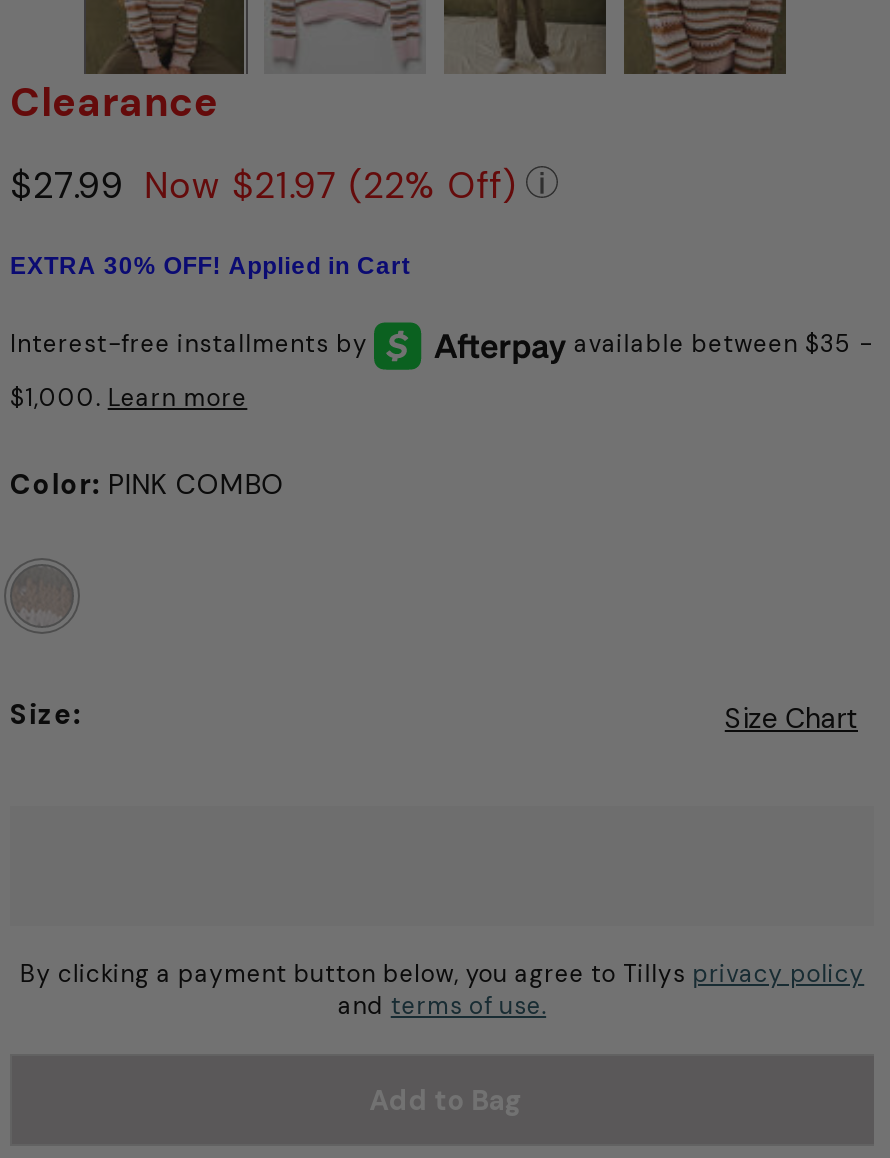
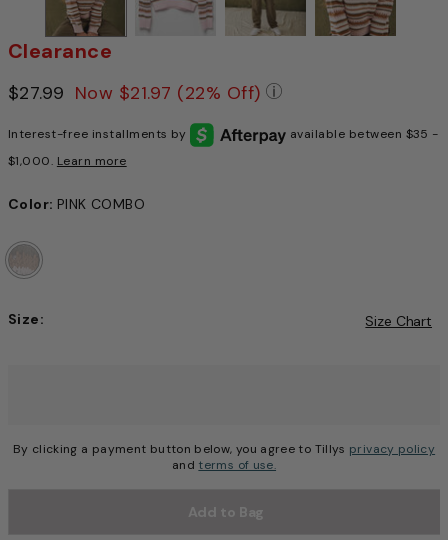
- EXTRA 30% OFF! Applied in Cart
